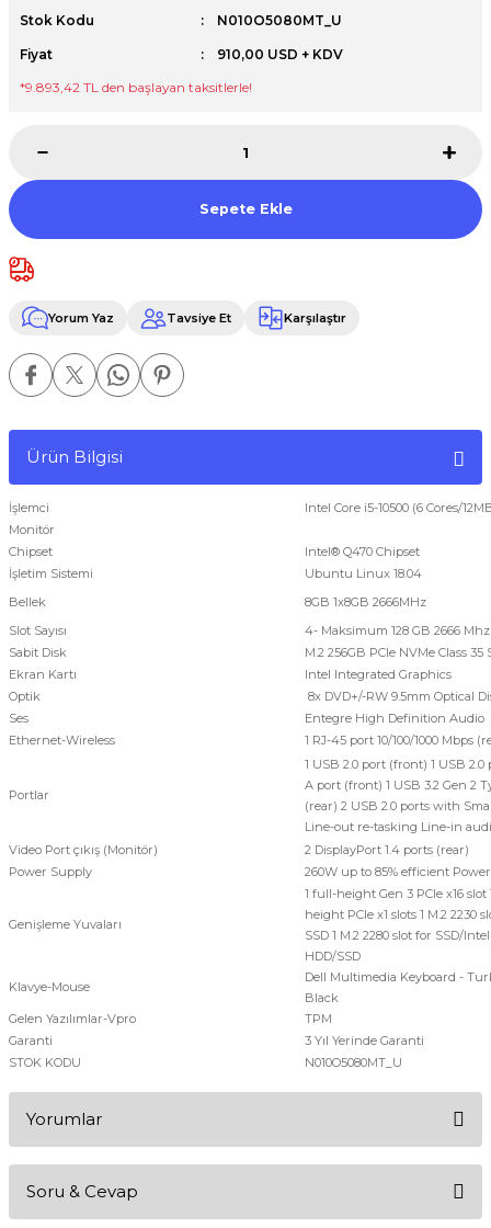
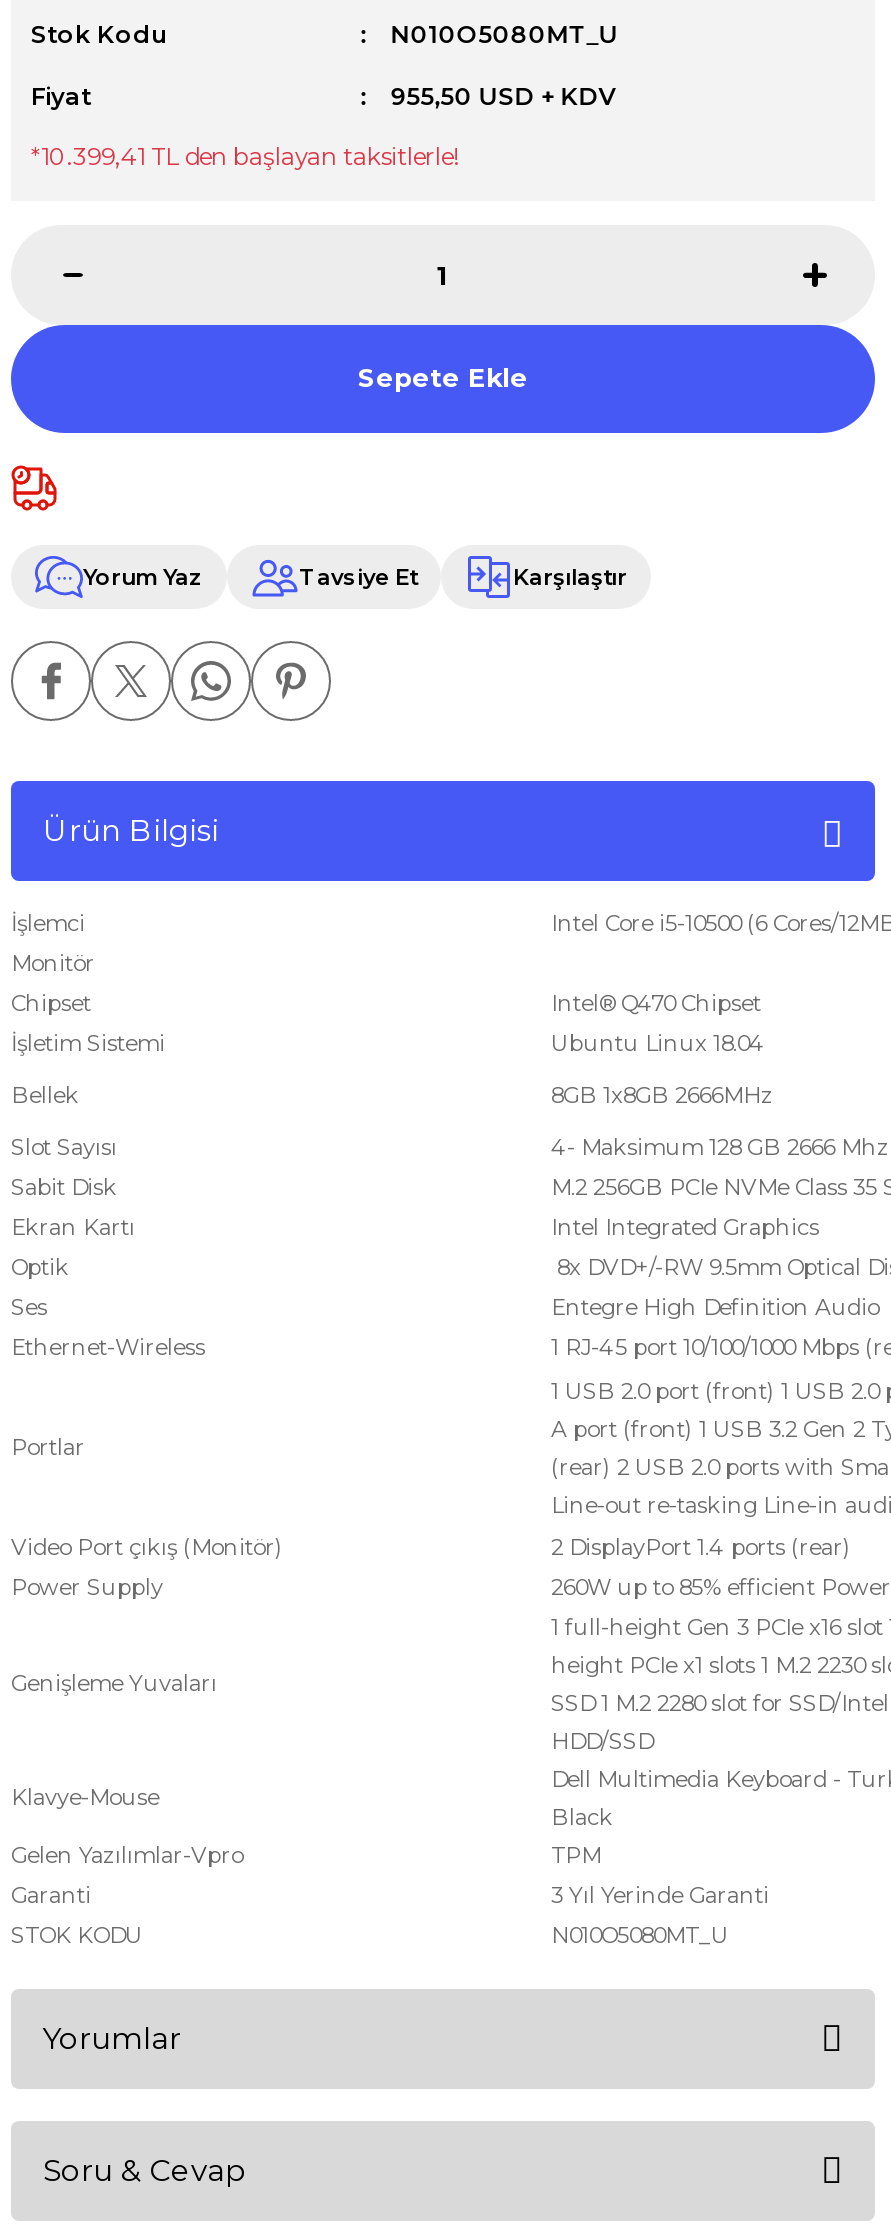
- 910,00 USD + KDV
+ 955,50 USD + KDV

- *9.893,42 TL den başlayan taksitlerle!
+ *10.399,41 TL den başlayan taksitlerle!
